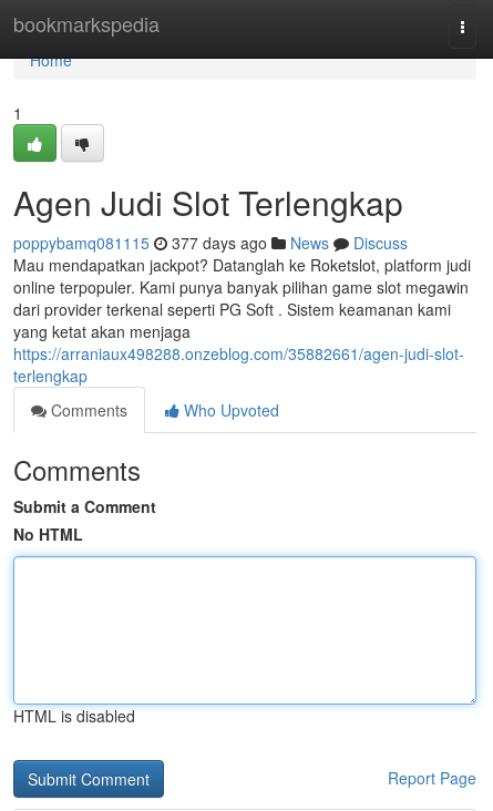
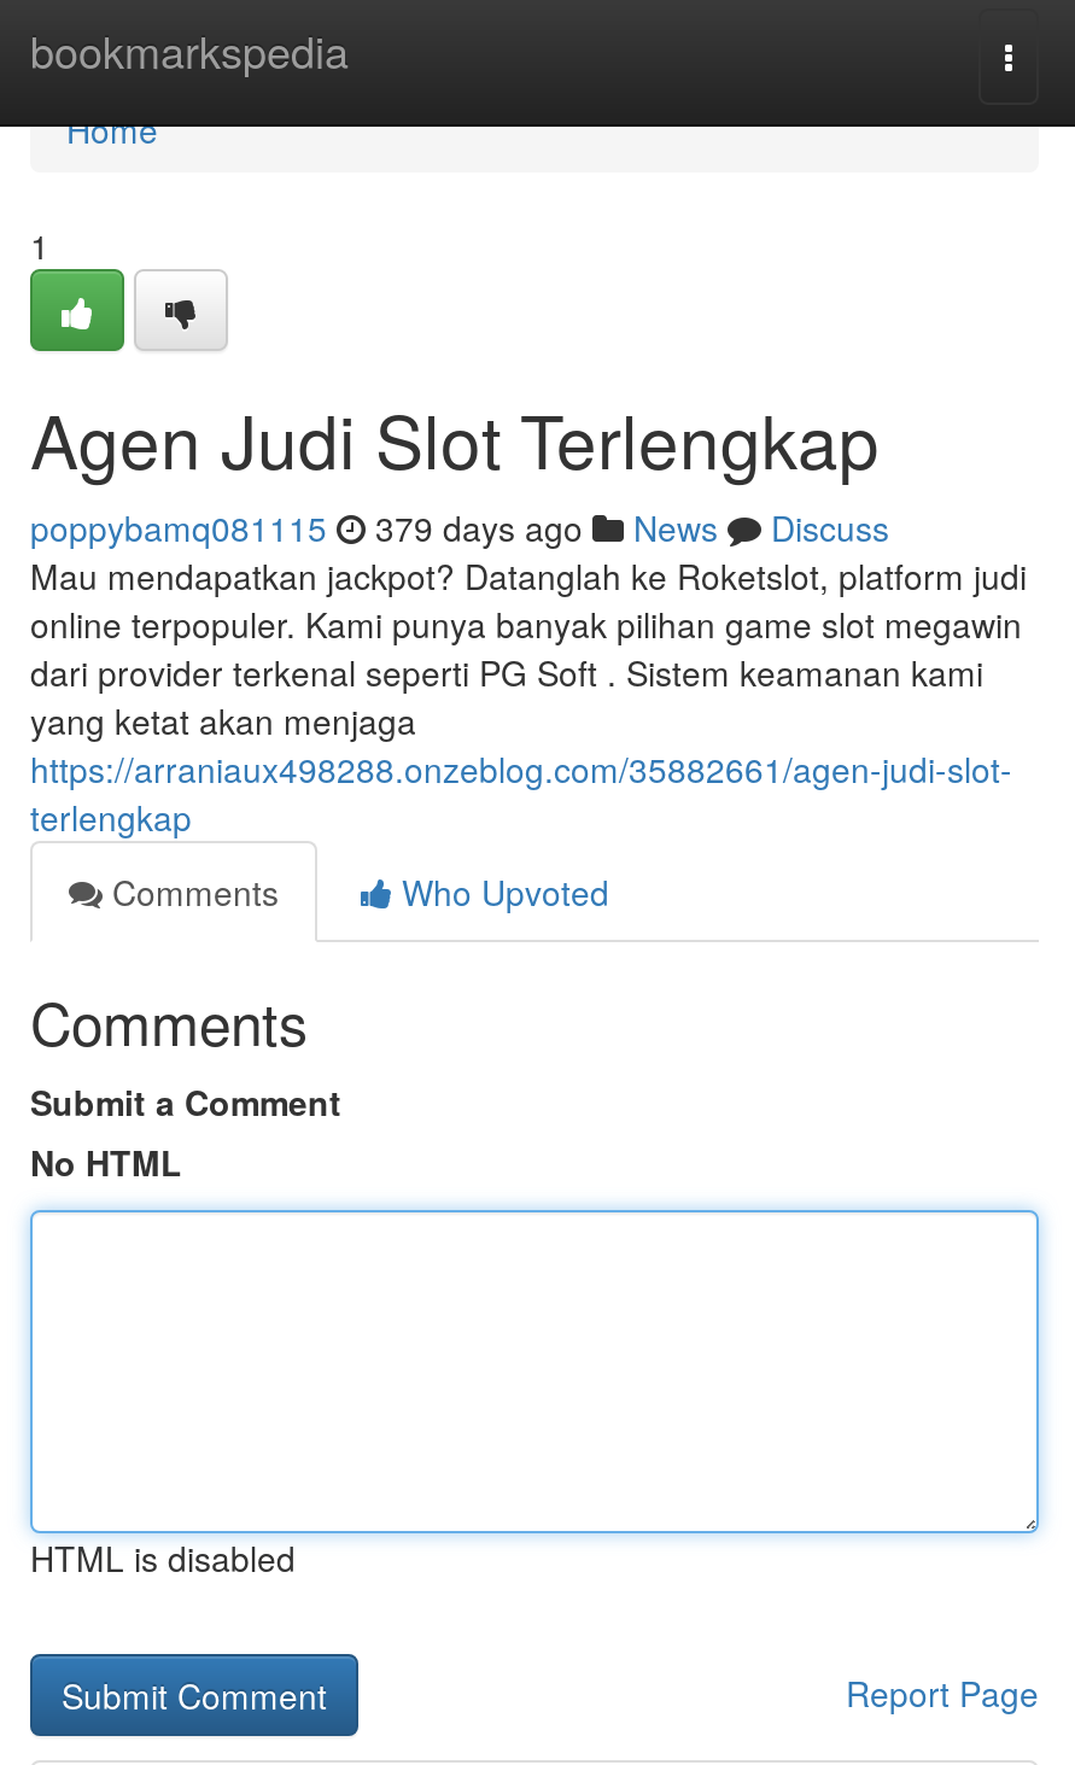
- poppybamq081115 377 days ago News Discuss
+ poppybamq081115 379 days ago News Discuss
